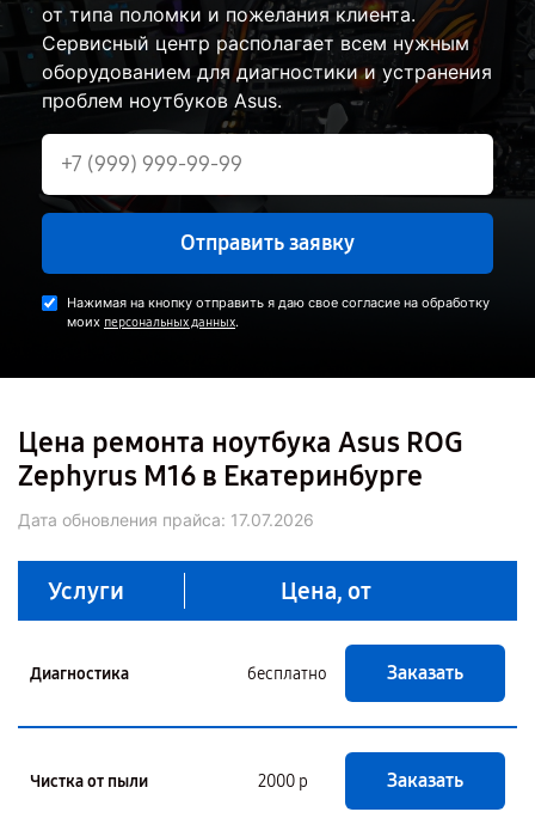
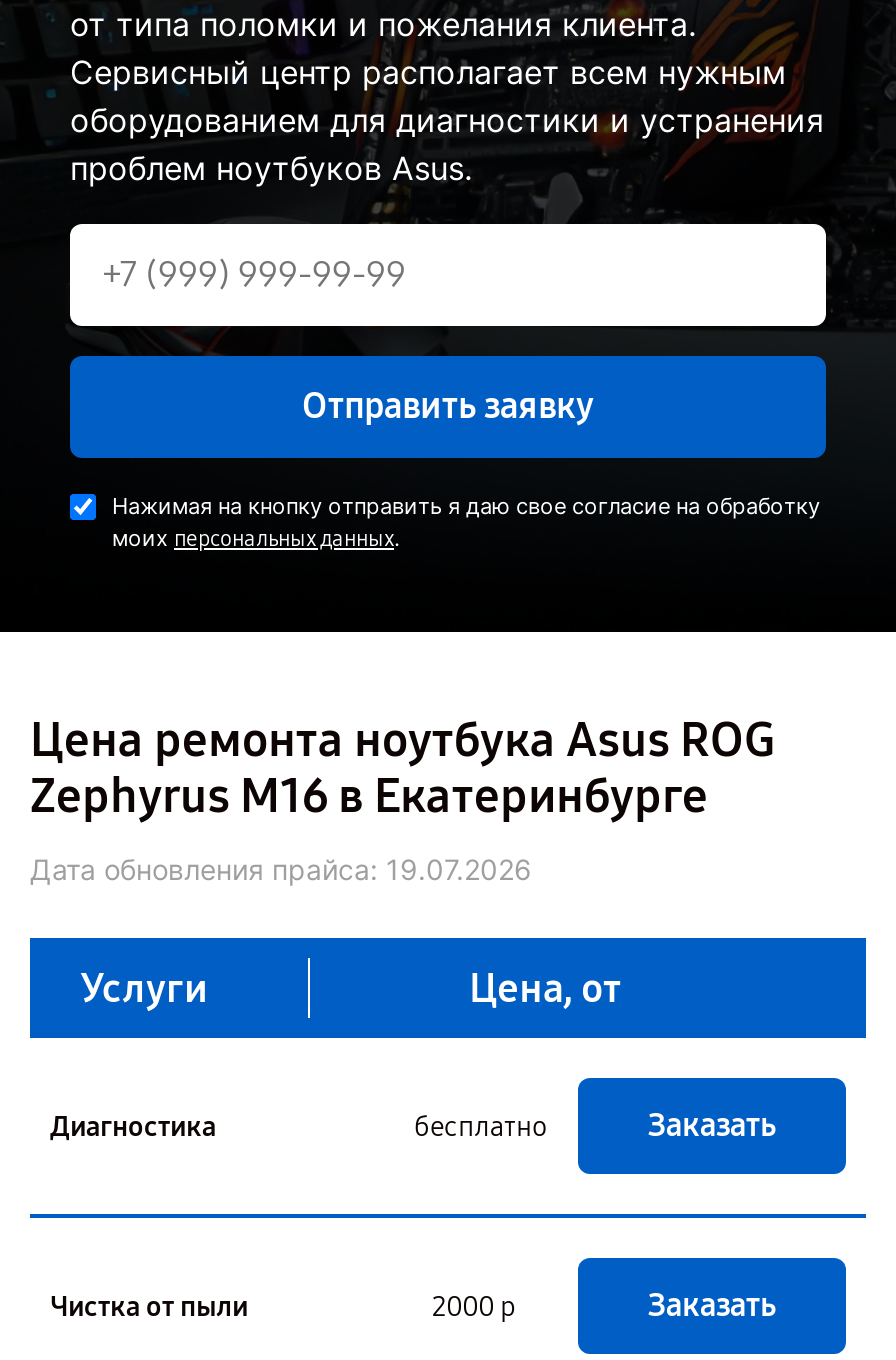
- Дата обновления прайса: 17.07.2026
+ Дата обновления прайса: 19.07.2026
